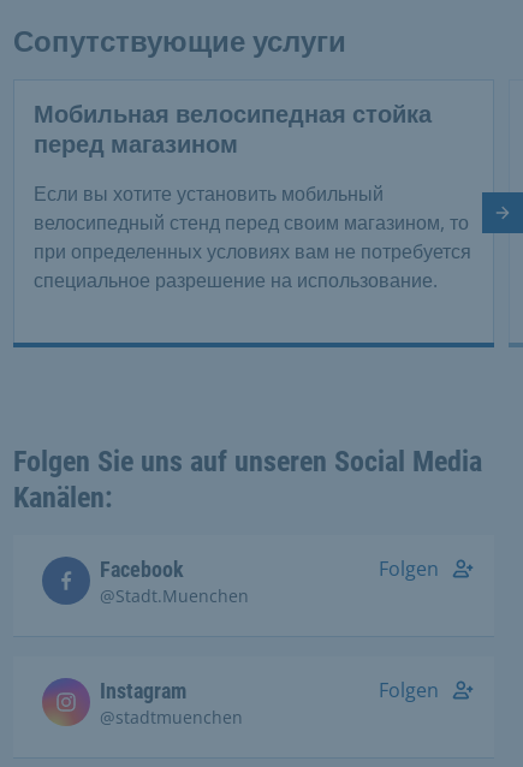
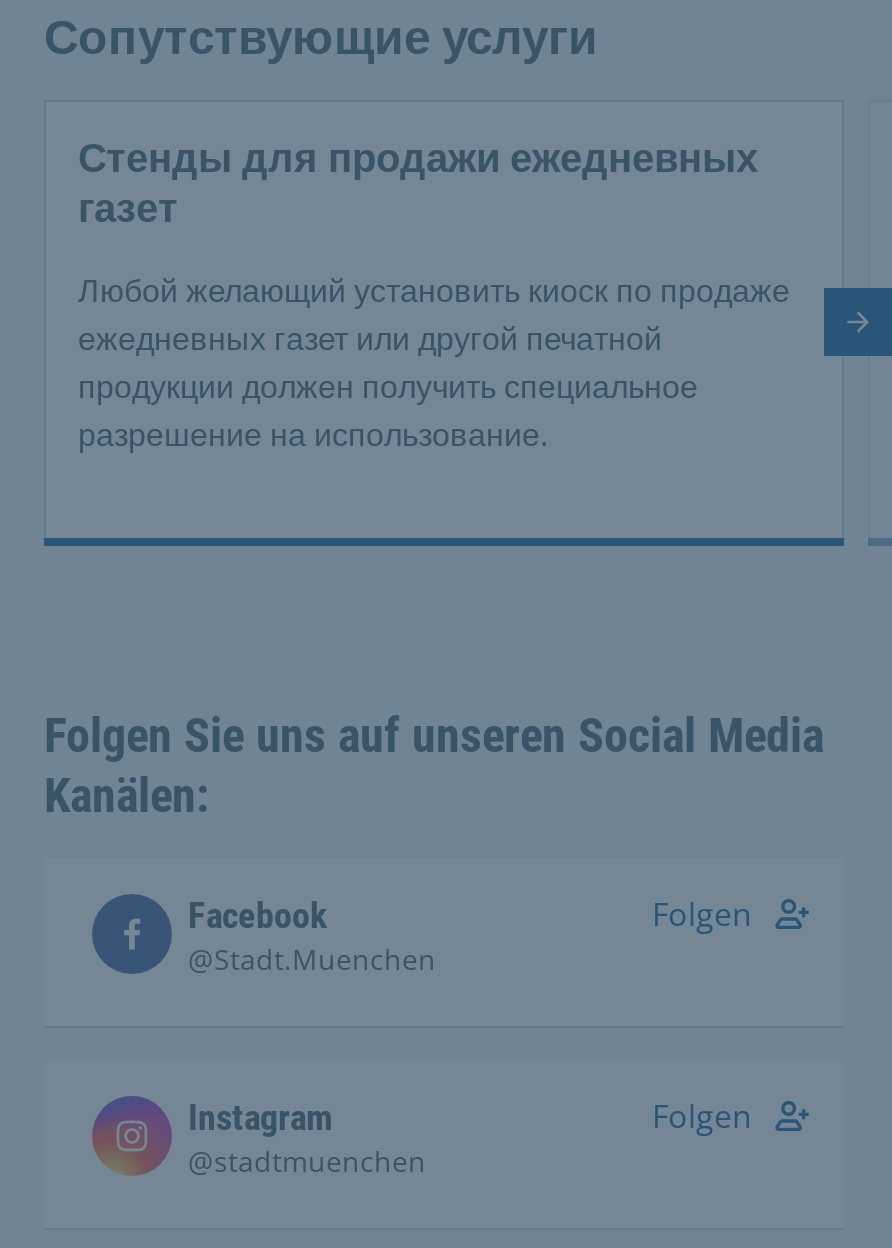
- Мобильная велосипедная стойка
- перед магазином
+ Стенды для продажи ежедневных
+ газет

- Если вы хотите установить мобильный
- велосипедный стенд перед своим магазином, то
- при определенных условиях вам не потребуется
- специальное разрешение на использование.
+ Любой желающий установить киоск по продаже
+ ежедневных газет или другой печатной
+ продукции должен получить специальное
+ разрешение на использование.
